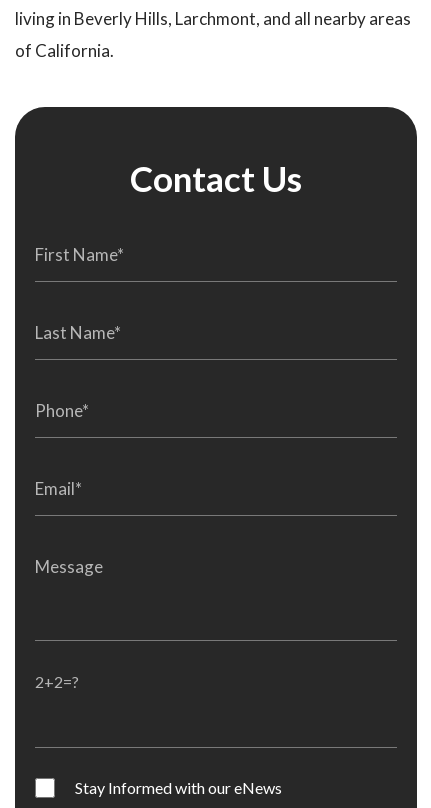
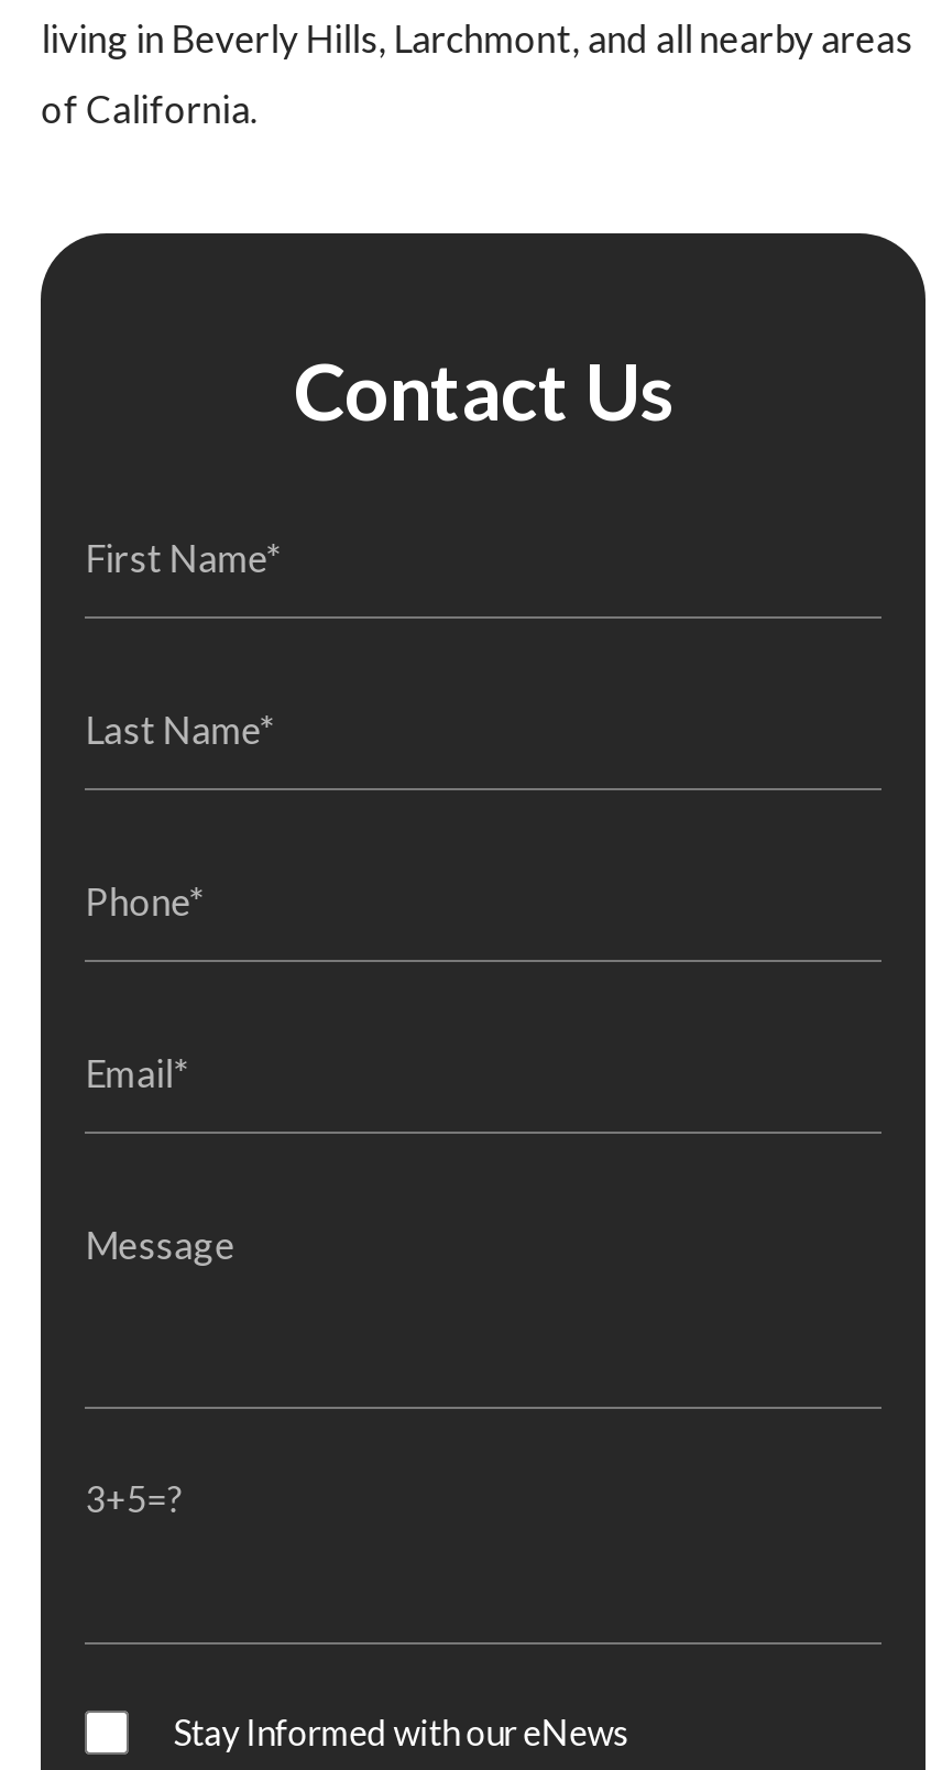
- 2+2=?
+ 3+5=?
